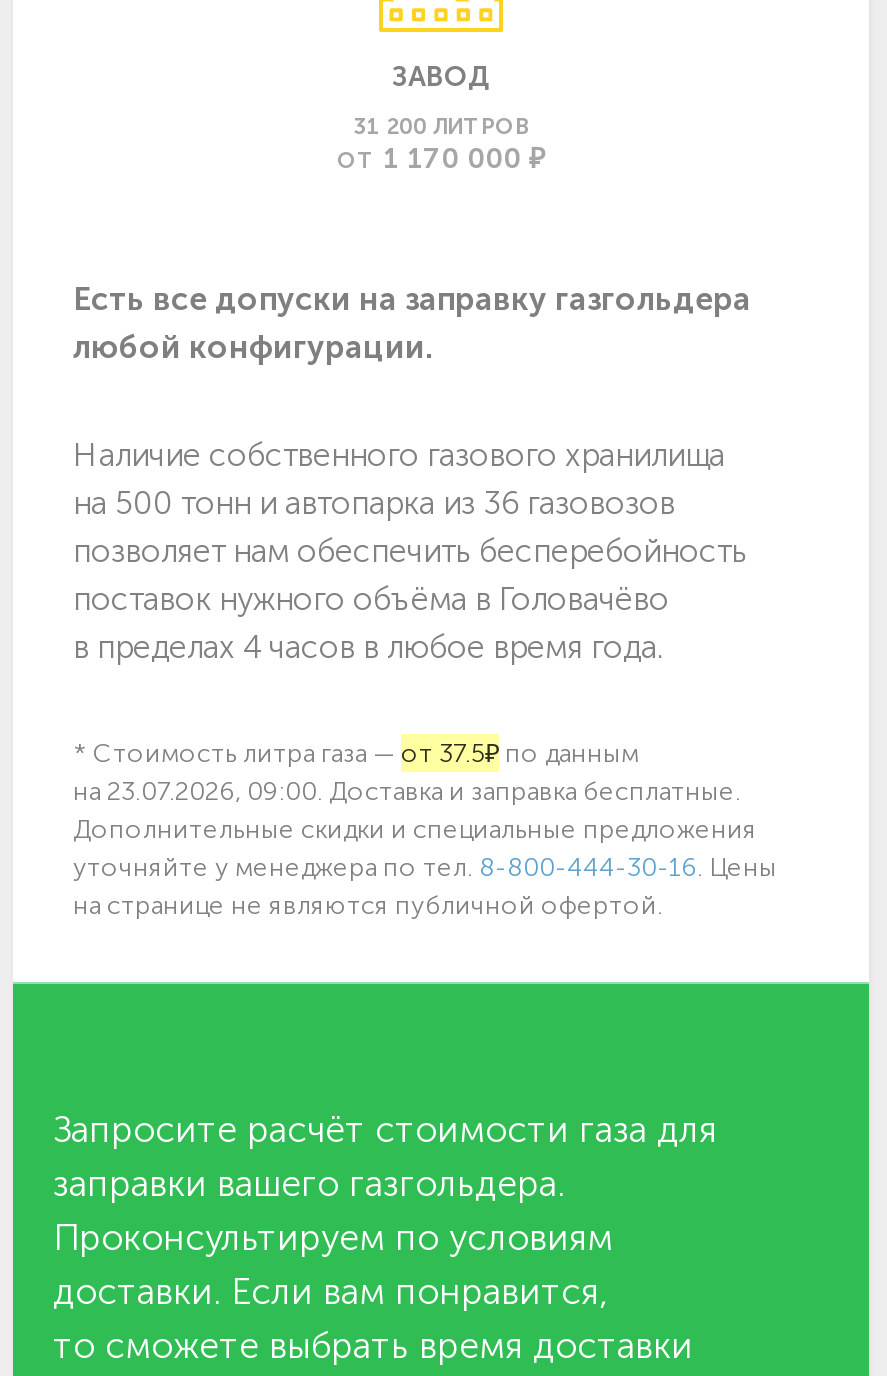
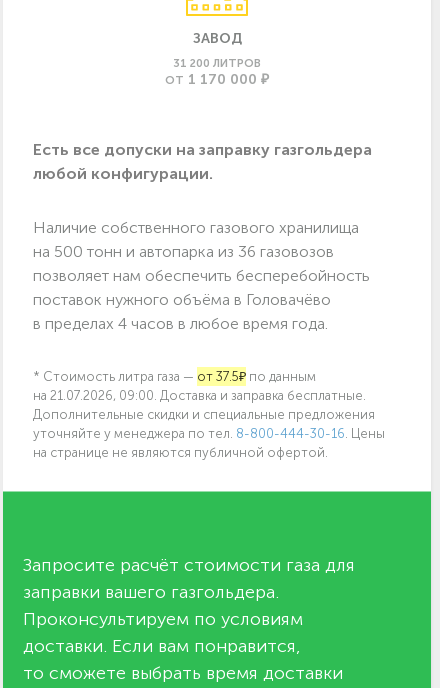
- на 23.07.2026, 09:00. Доставка и заправка бесплатные.
+ на 21.07.2026, 09:00. Доставка и заправка бесплатные.
